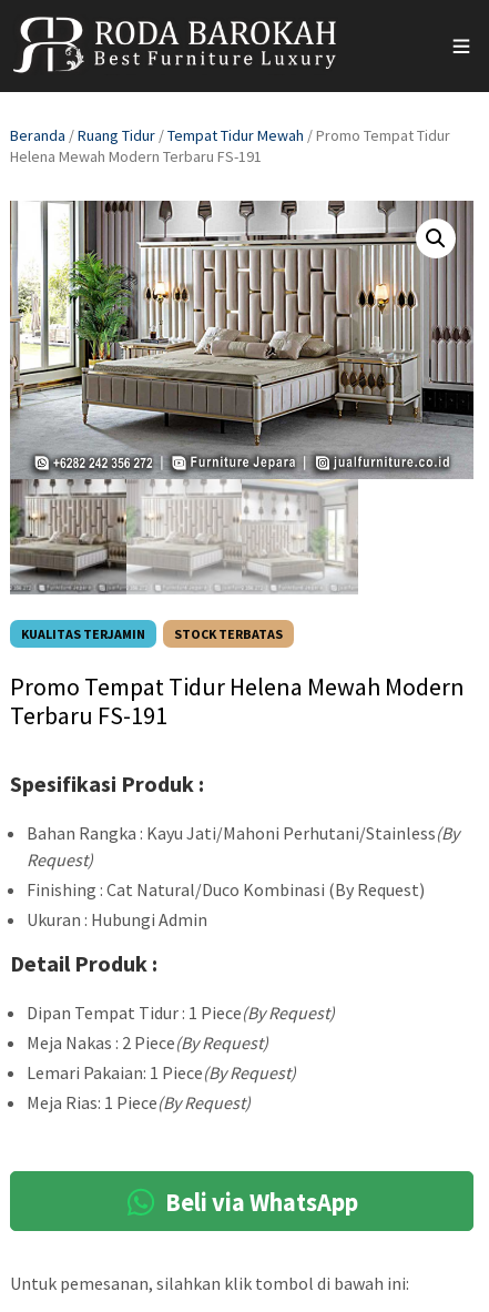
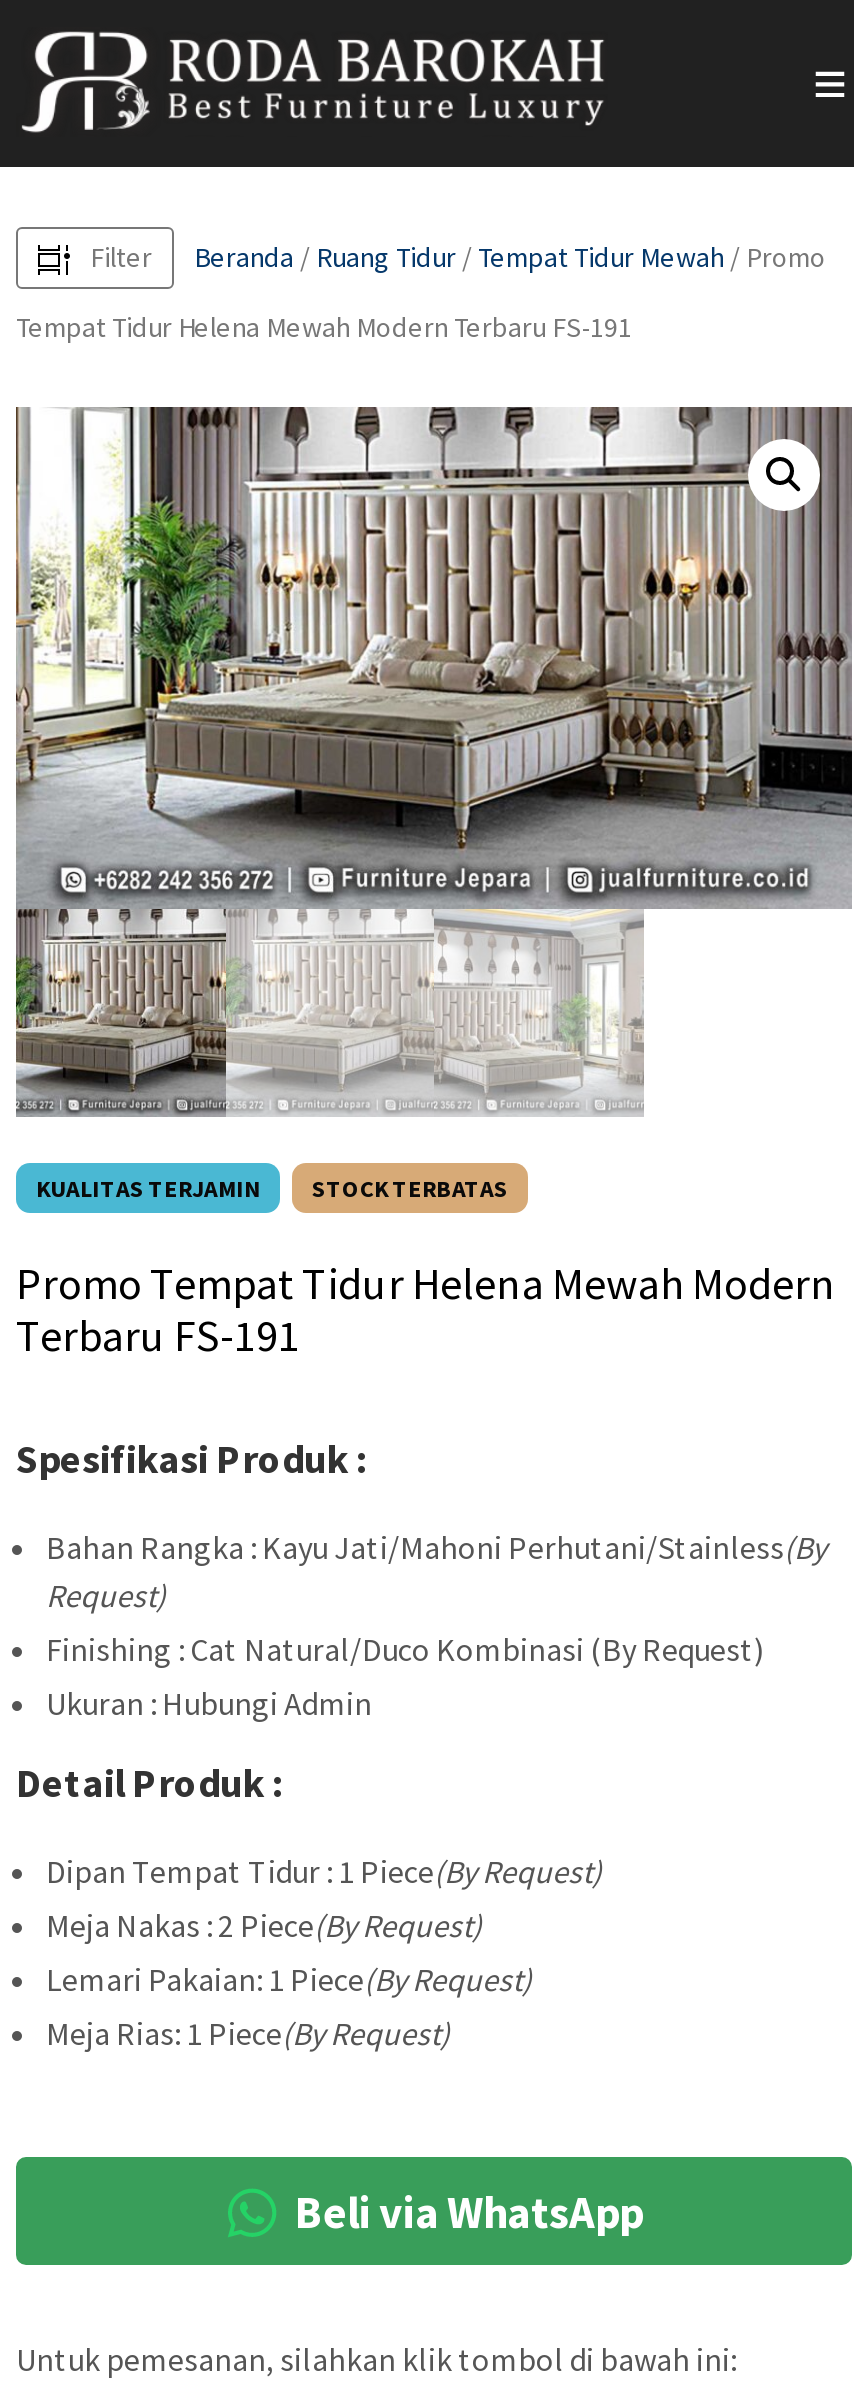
- Beranda / Ruang Tidur /Tempat Tidur Mewah / Promo Tempat Tidur
- Helena Mewah Modern Terbaru FS-191
+ Filter
+ Beranda / Ruang Tidur / Tempat Tidur Mewah / Promo
+ Tempat Tidur Helena Mewah Modern Terbaru FS-191
